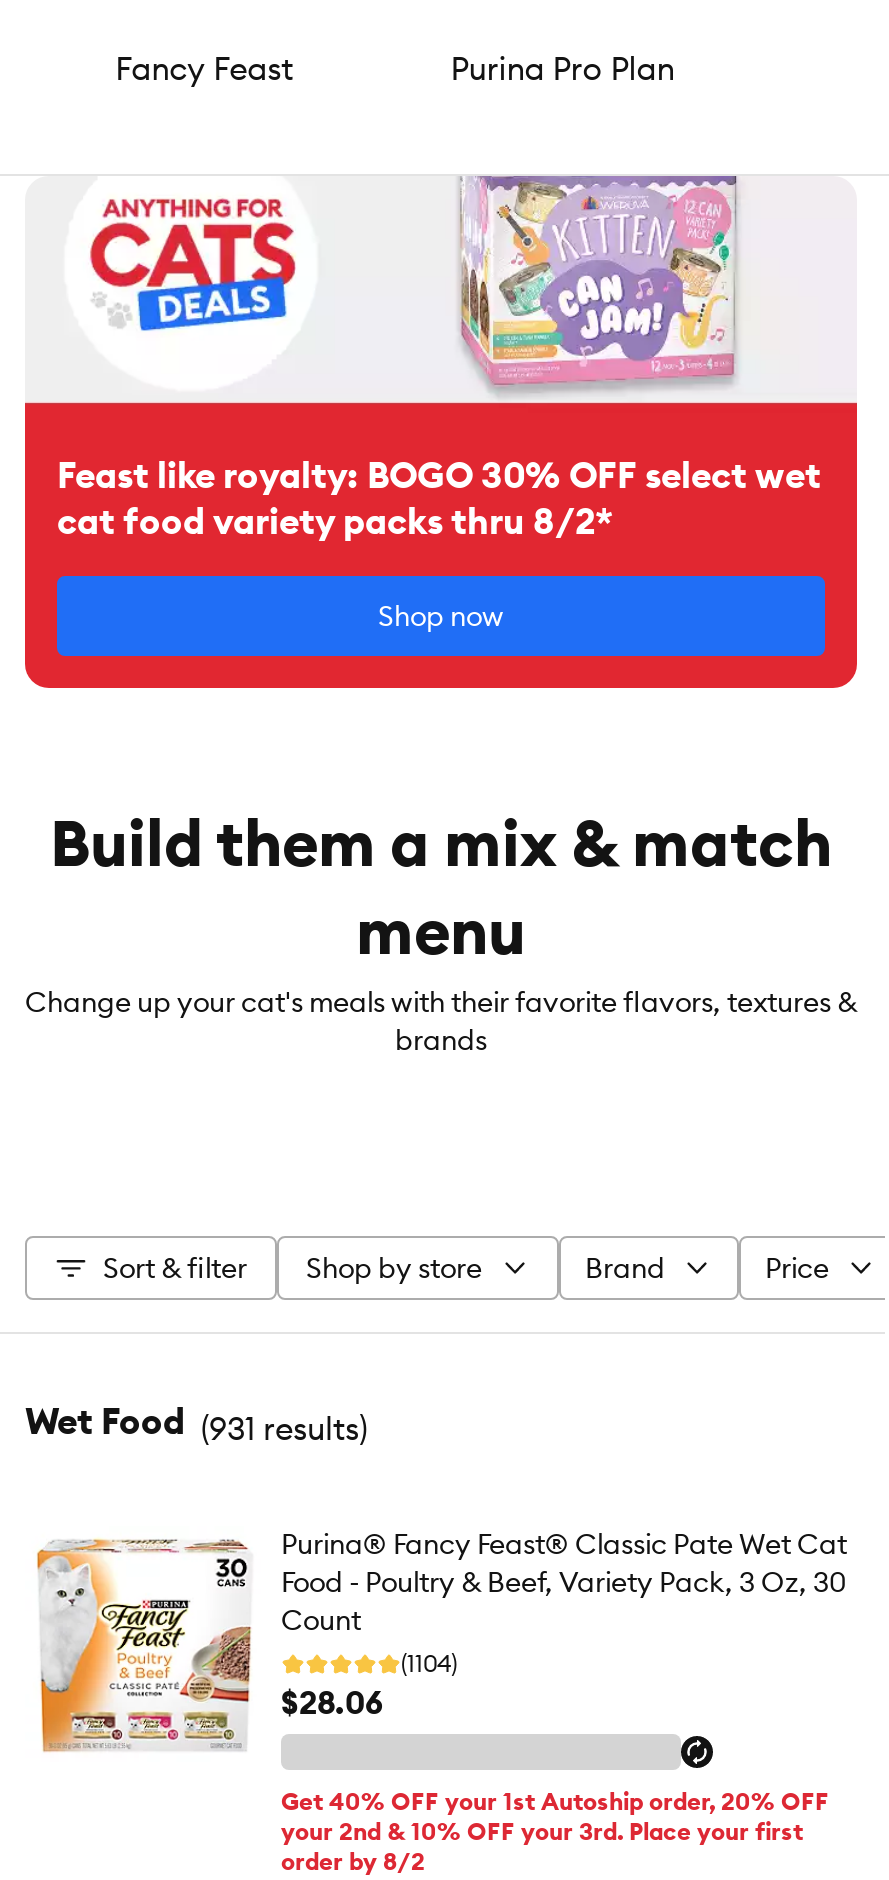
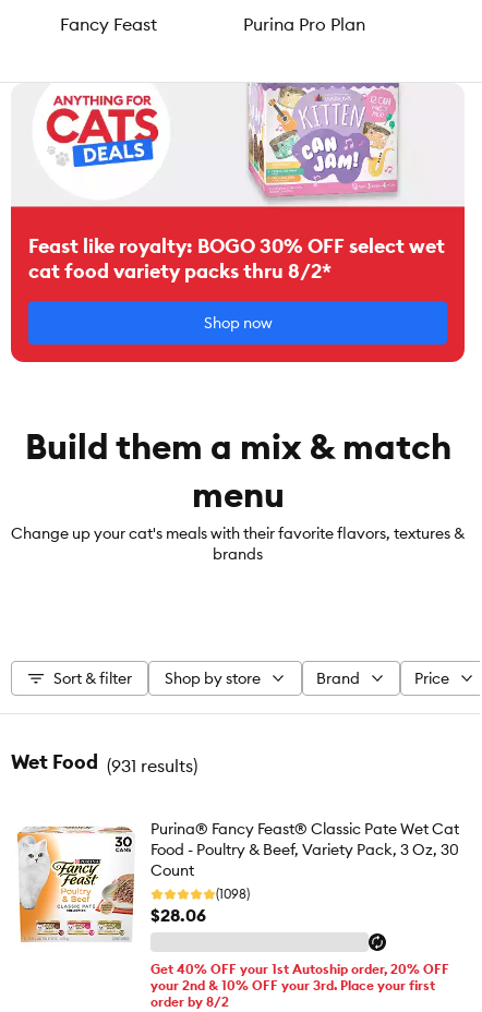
- (1104)
+ (1098)
